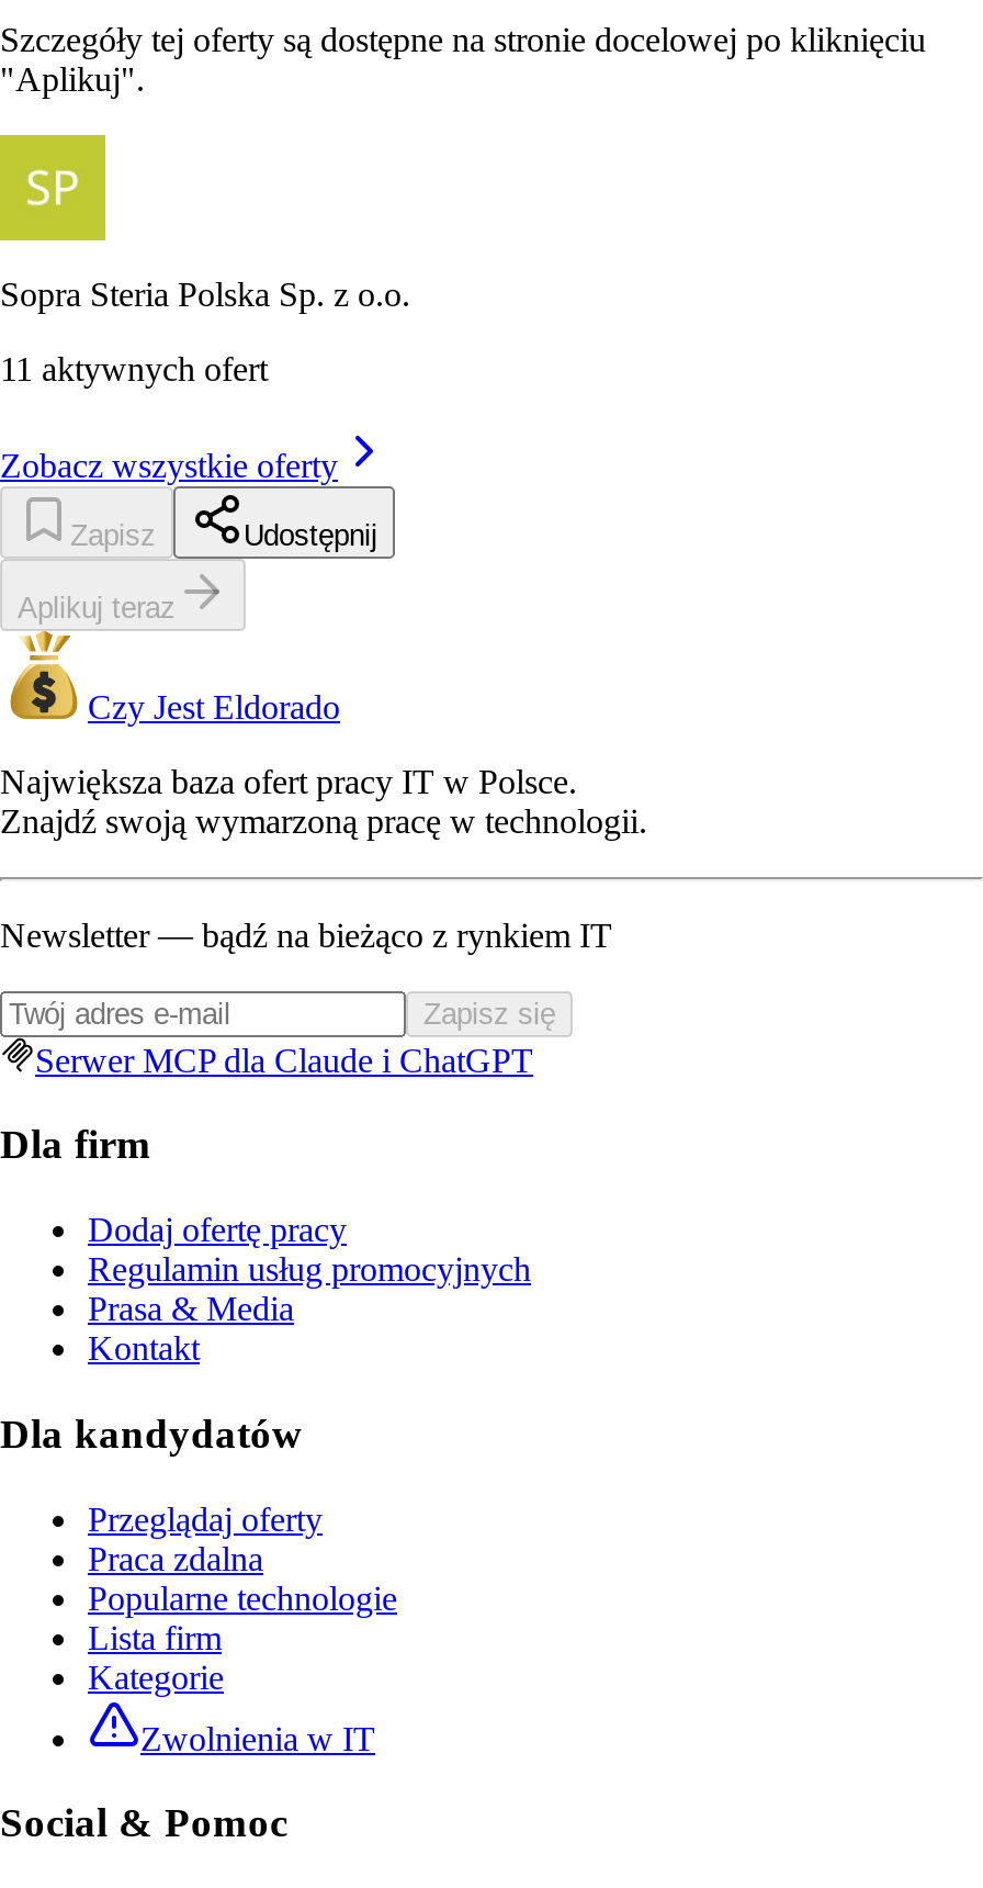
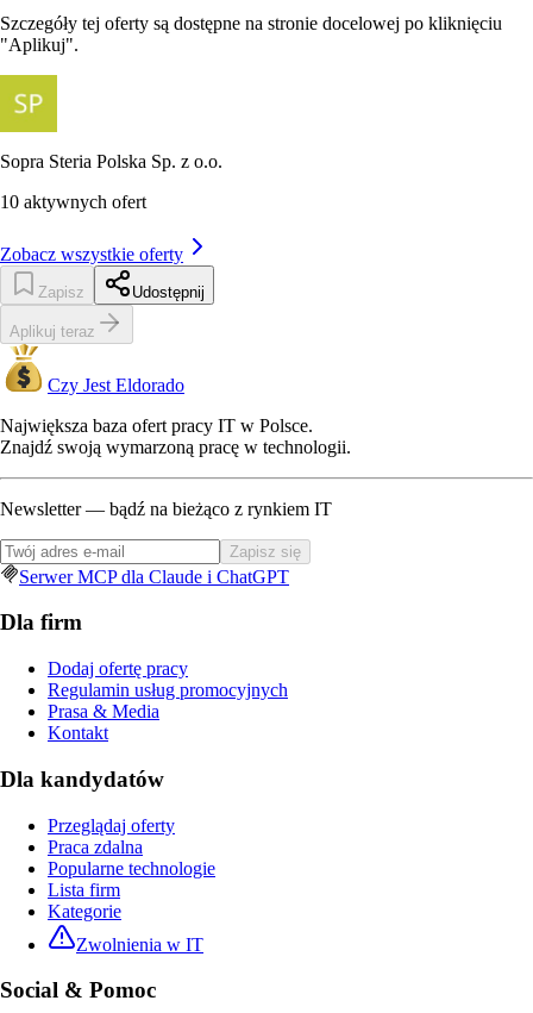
- 11 aktywnych ofert
+ 10 aktywnych ofert
